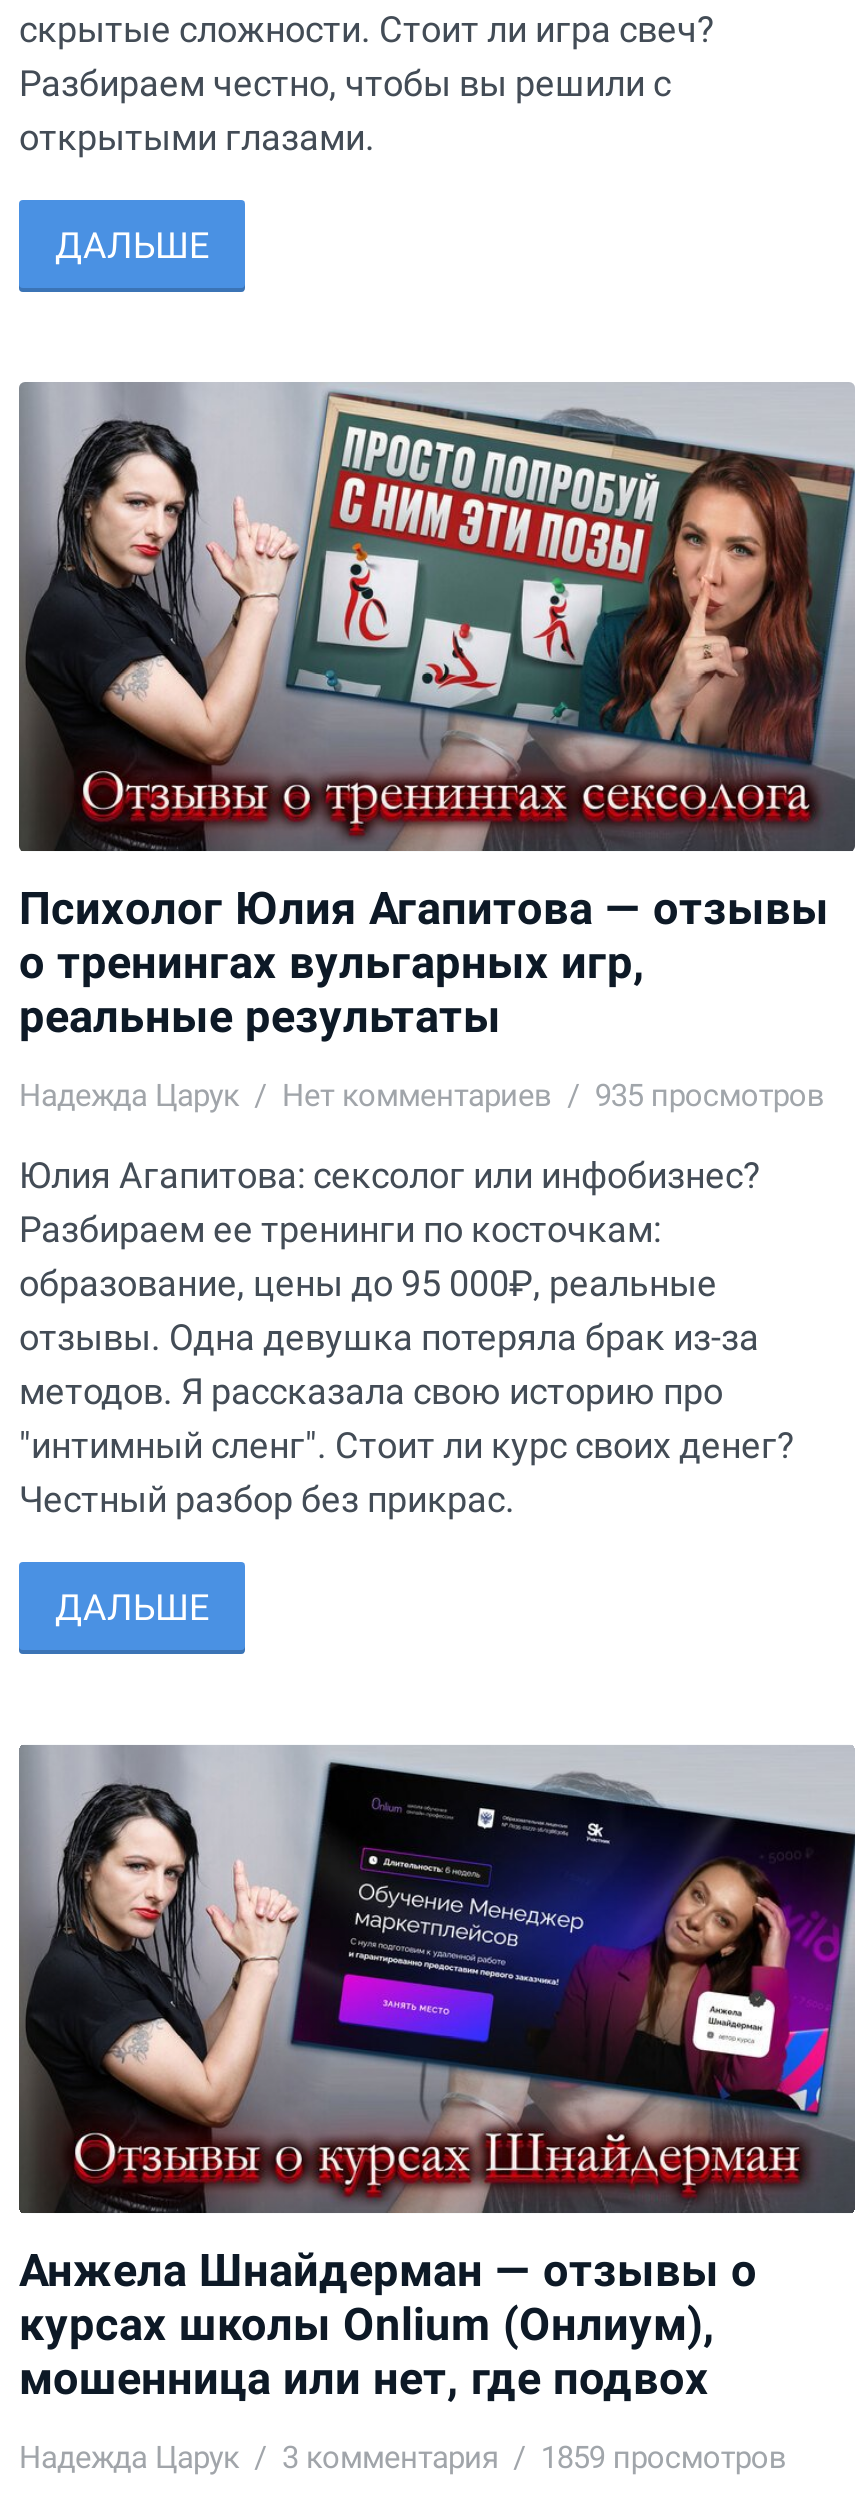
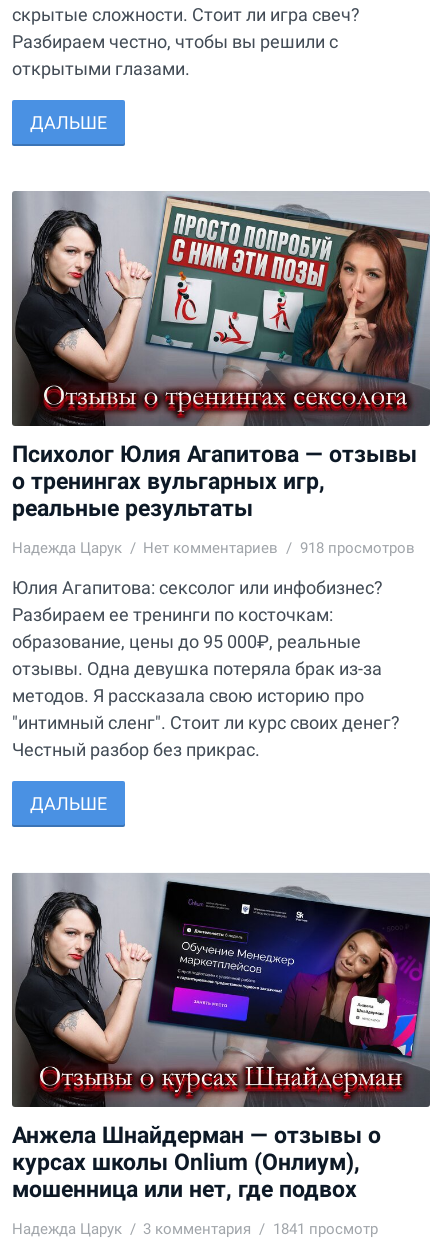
- Надежда Царук Нет комментариев 935 просмотров
+ Надежда Царук Нет комментариев 918 просмотров

- 1859 просмотров
+ 1841 просмотр
